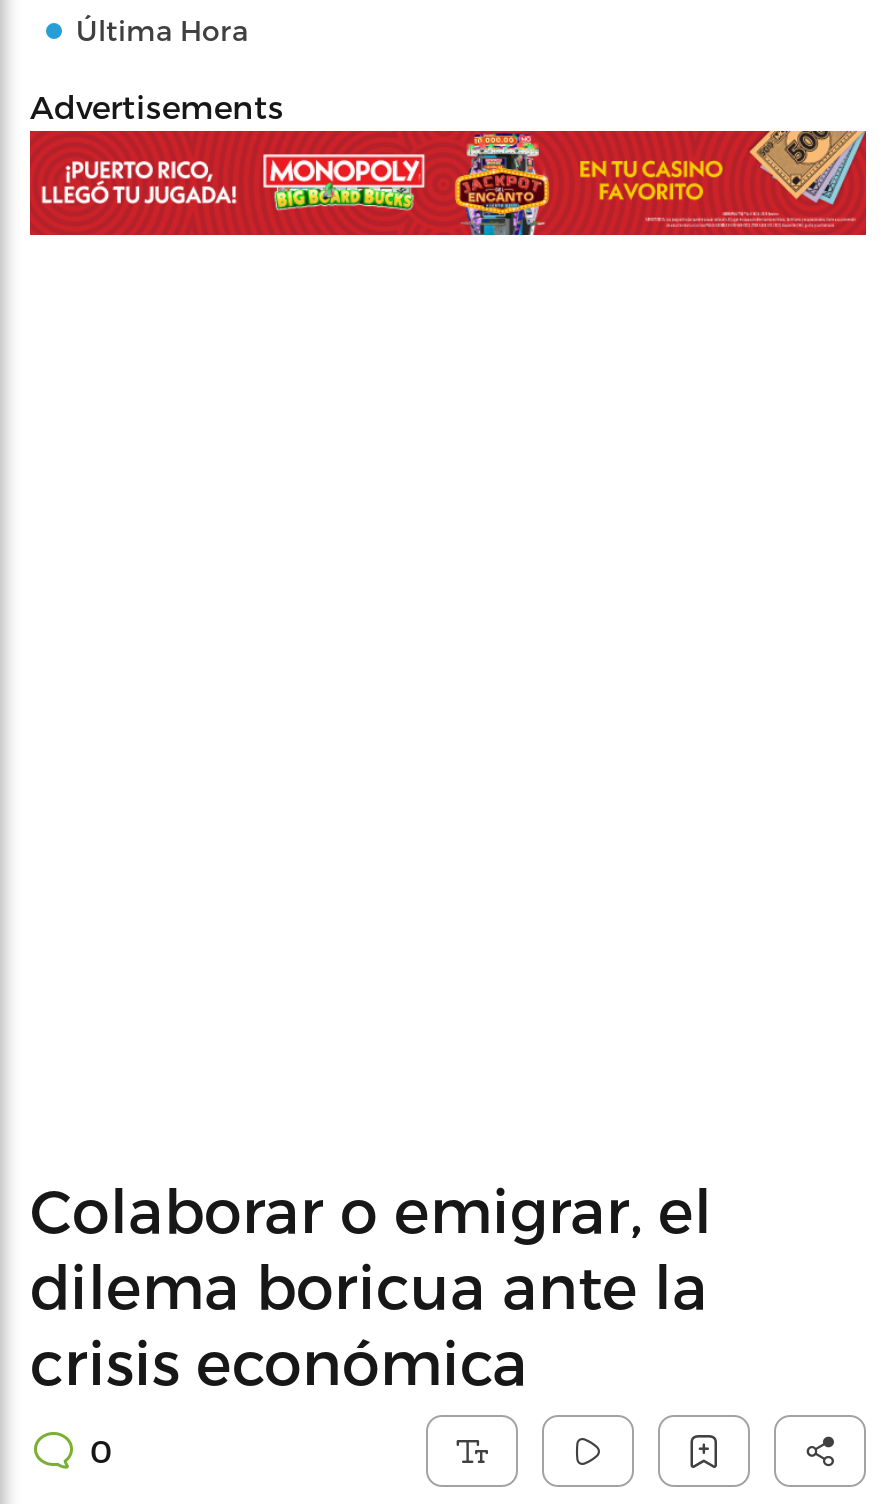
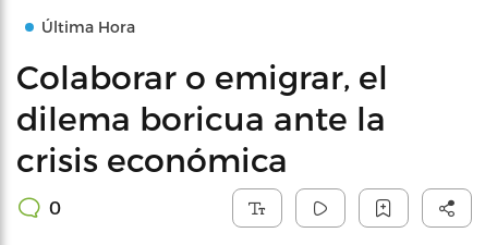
- Advertisements

- [image]
